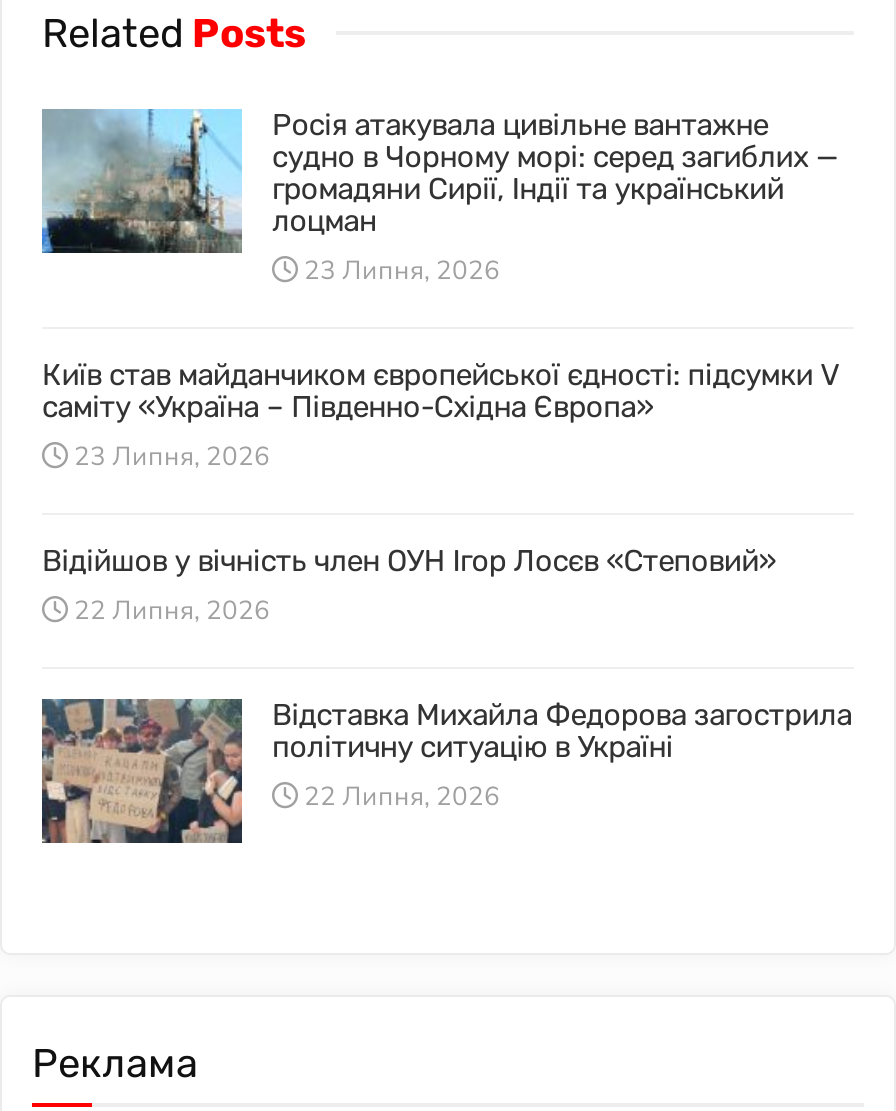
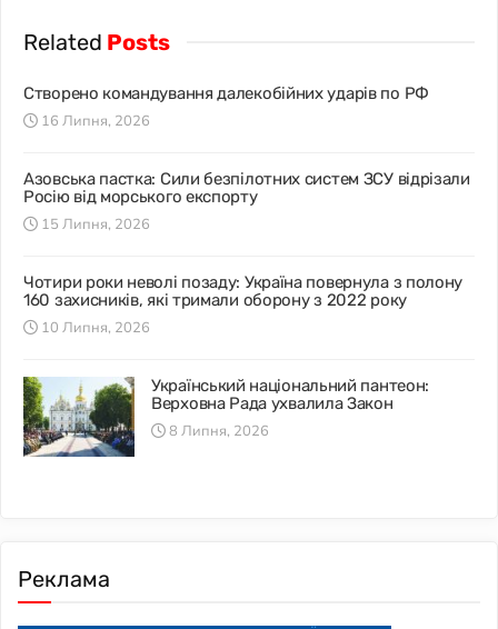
- Росія атакувала цивільне вантажне
- судно в Чорному морі: серед загиблих —
- громадяни Сирії, Індії та український
- лоцман
- 23 Липня, 2026
+ Створено командування далекобійних ударів по РФ
+ 16 Липня, 2026

- Київ став майданчиком європейської єдності: підсумки V
- саміту «Україна – Південно-Східна Європа»
- 23 Липня, 2026
+ Азовська пастка: Сили безпілотних систем ЗСУ відрізали
+ Росію від морського експорту
+ 15 Липня, 2026

- Відійшов у вічність член ОУН Ігор Лосєв «Степовий»
- 22 Липня, 2026
+ Чотири роки неволі позаду: Україна повернула з полону
+ 160 захисників, які тримали оборону з 2022 року
+ 10 Липня, 2026

- [image]
- Відставка Михайла Федорова загострила
- політичну ситуацію в Україні
- 22 Липня, 2026
+ [image]
+ Український національний пантеон:
+ Верховна Рада ухвалила Закон
+ 8 Липня, 2026
